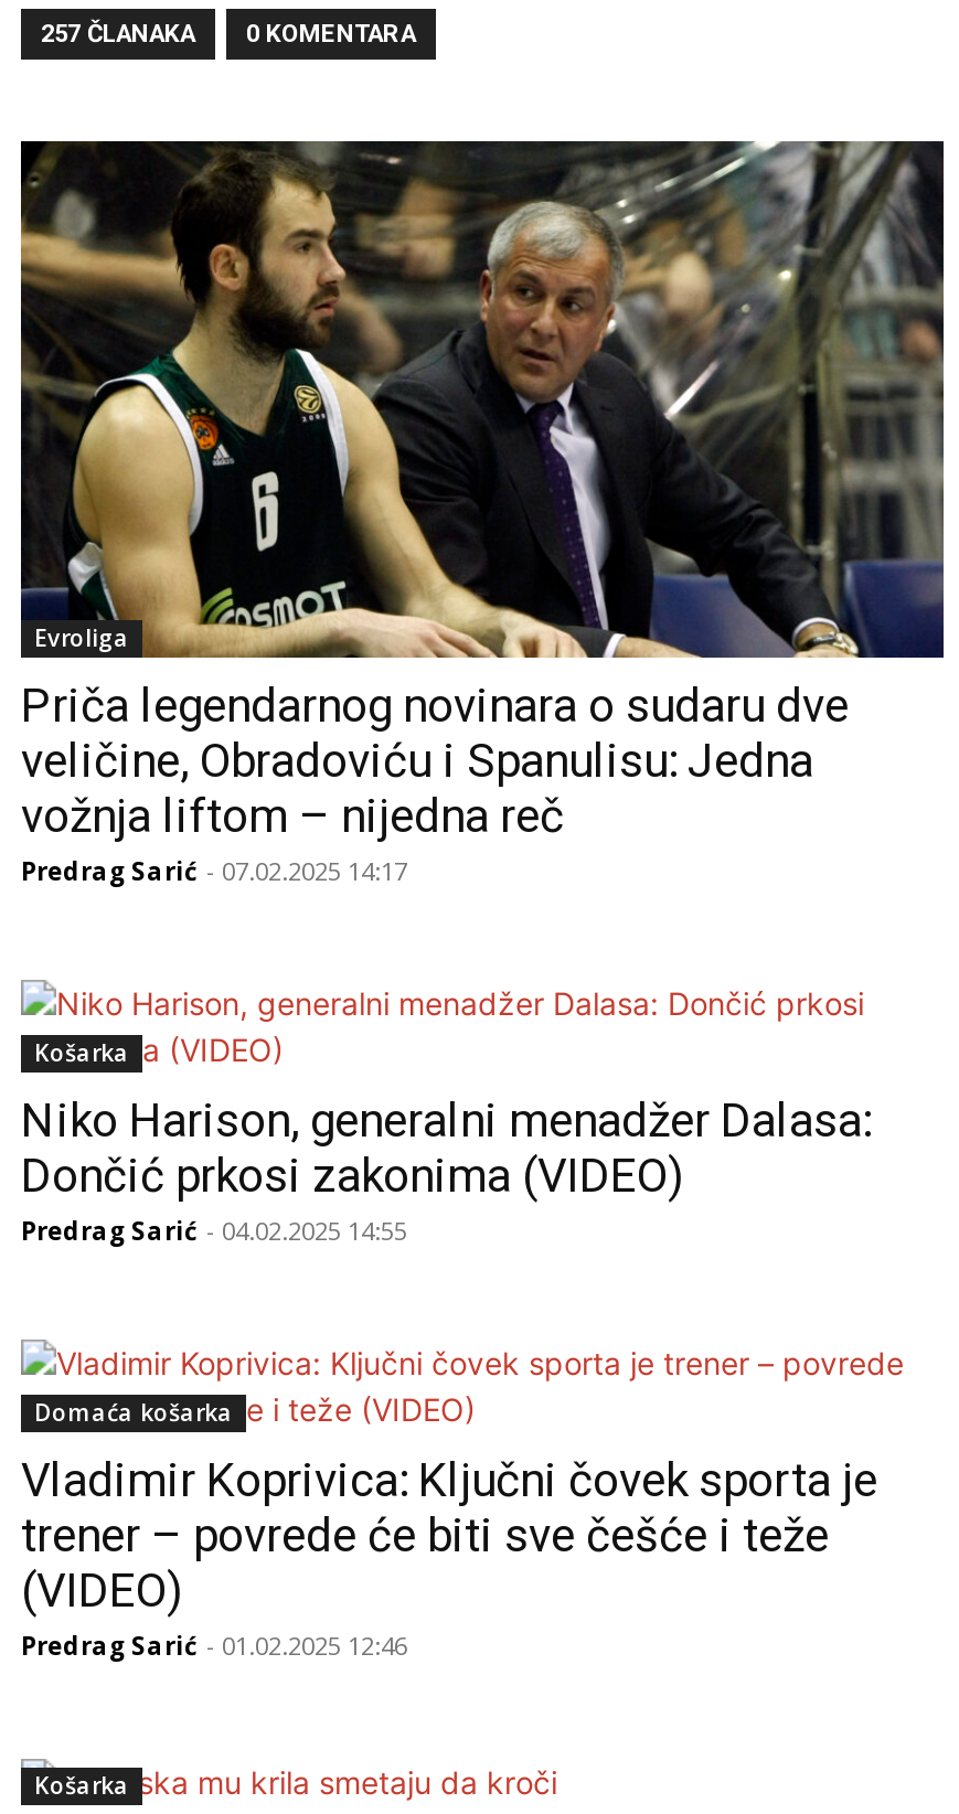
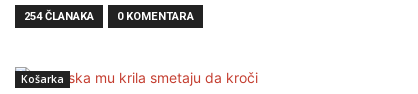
- 257 ČLANAKA 0 KOMENTARA
+ 254 ČLANAKA 0 KOMENTARA

- [image]
- Evroliga
- Priča legendarnog novinara o sudaru dve
- veličine, Obradoviću i Spanulisu: Jedna
- vožnja liftom – nijedna reč
- Predrag Sarić - 07.02.2025 14:17

- Košarka
- Niko Harison, generalni menadžer Dalasa:
- Dončić prkosi zakonima (VIDEO)
- Predrag Sarić - 04.02.2025 14:55

- Domaća košarka
- Vladimir Koprivica: Ključni čovek sporta je
- trener – povrede će biti sve češće i teže
- (VIDEO)
- Predrag Sarić - 01.02.2025 12:46
